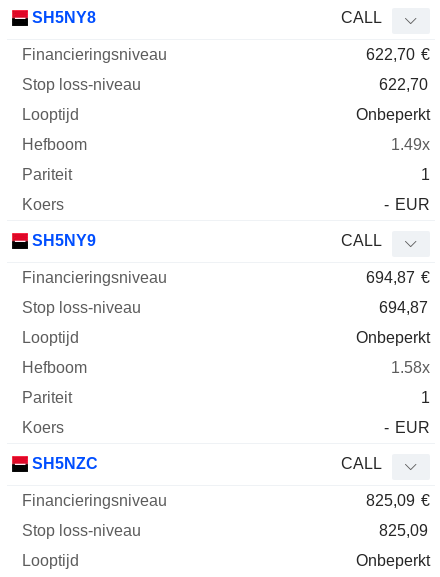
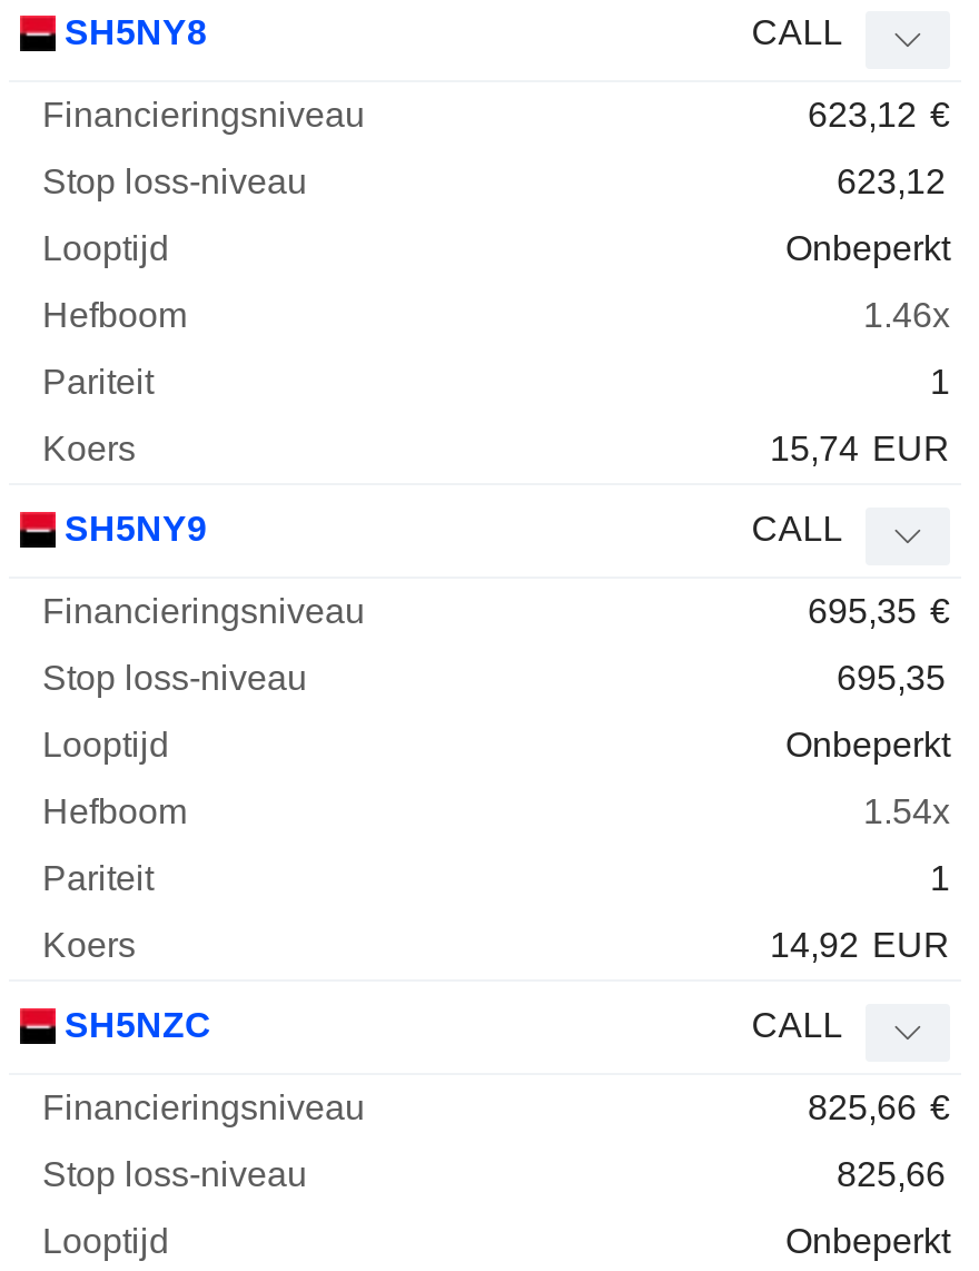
- 622,70 €
+ 623,12 €

- 622,70
+ 623,12

- 1.49x
+ 1.46x

- - EUR
+ 15,74 EUR

- 694,87 €
+ 695,35 €

- 694,87
+ 695,35

- 1.58x
+ 1.54x

- - EUR
+ 14,92 EUR

- 825,09 €
+ 825,66 €

- 825,09
+ 825,66
